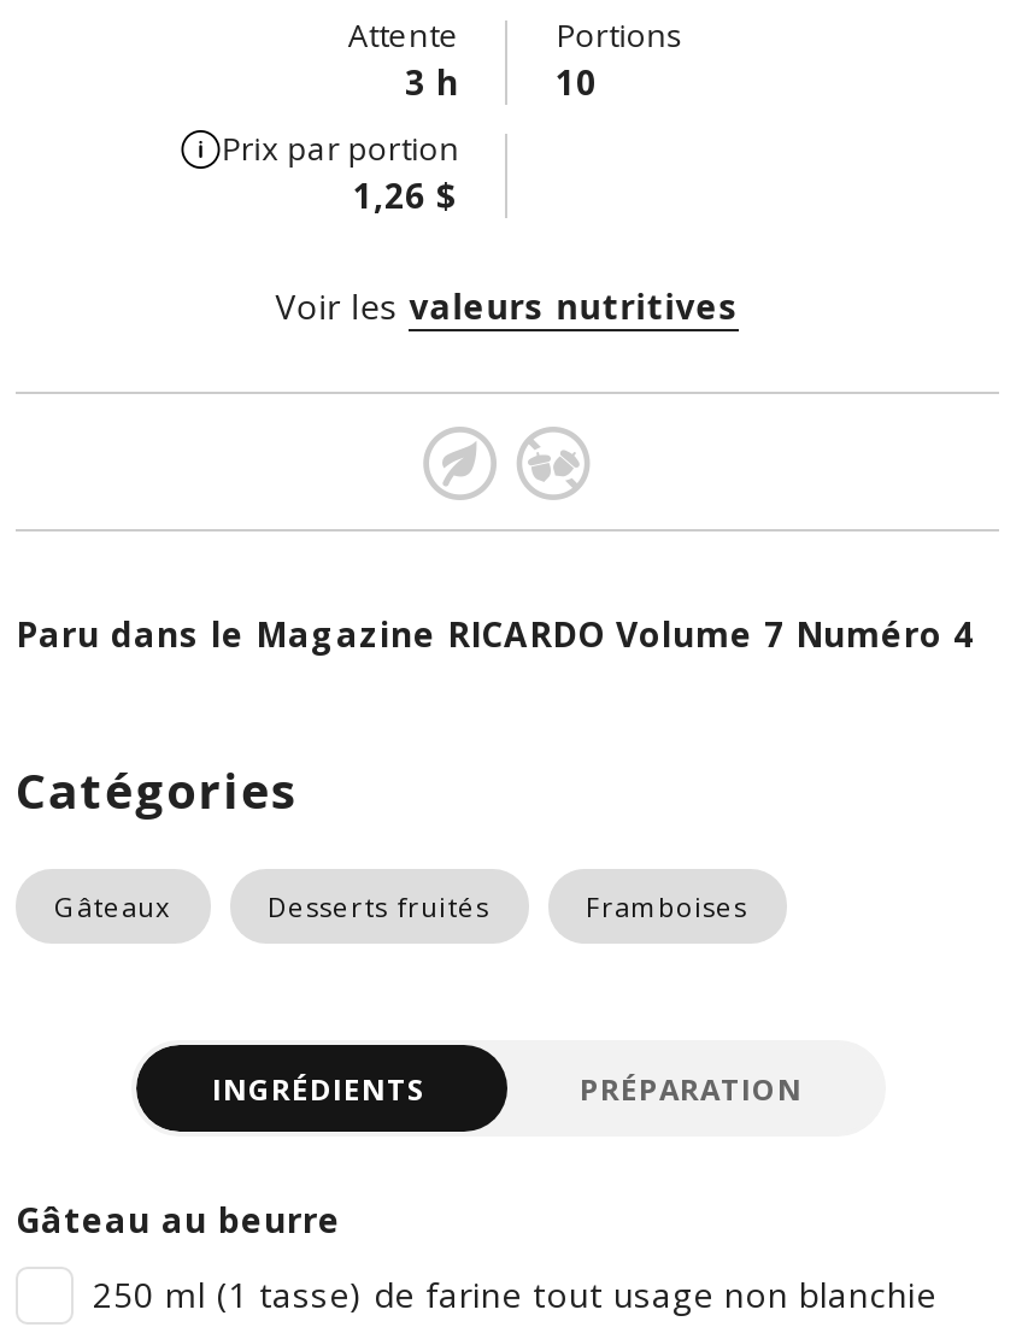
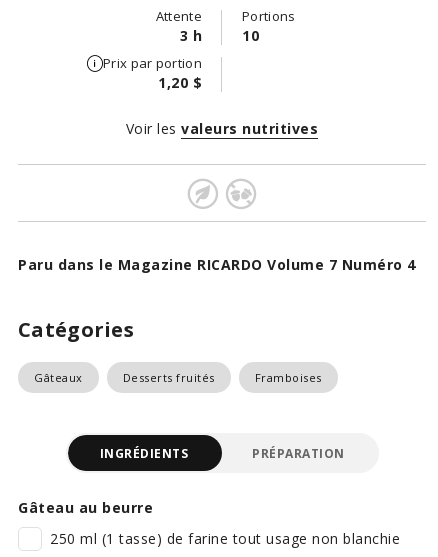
- 1,26 $
+ 1,20 $
